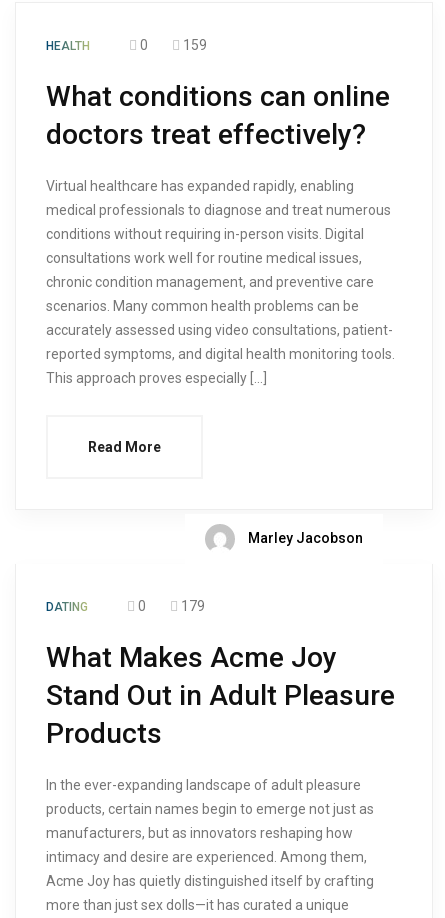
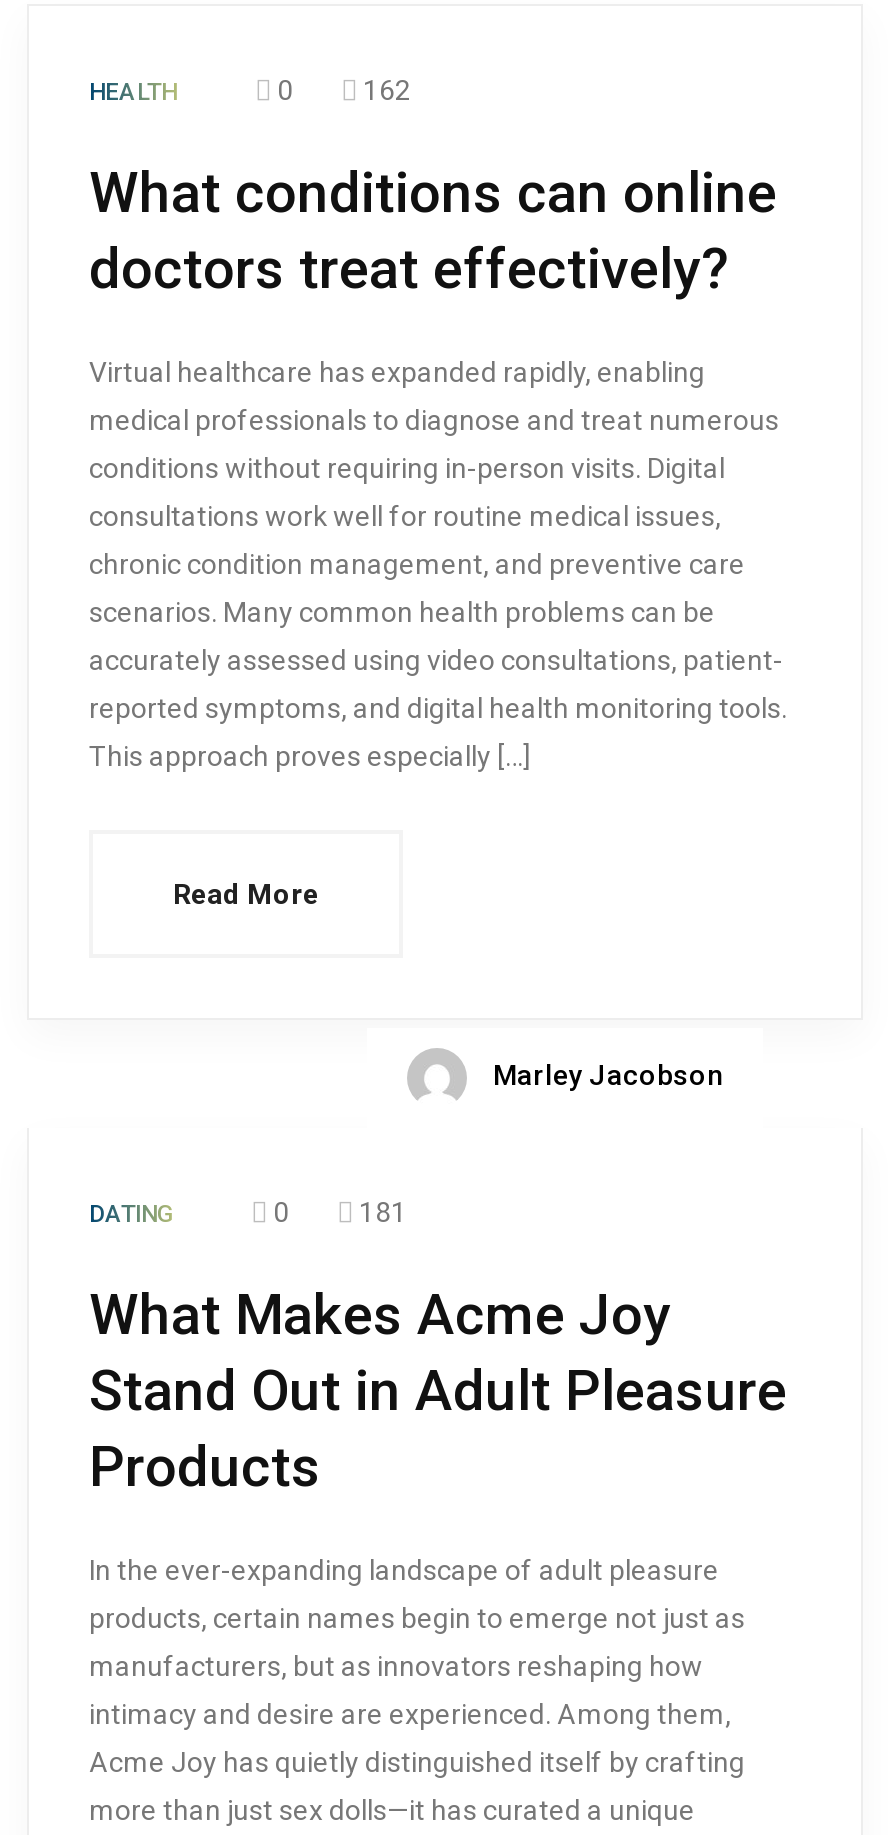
- 0 159
+ 0 162

- 0 179
+ 0 181
